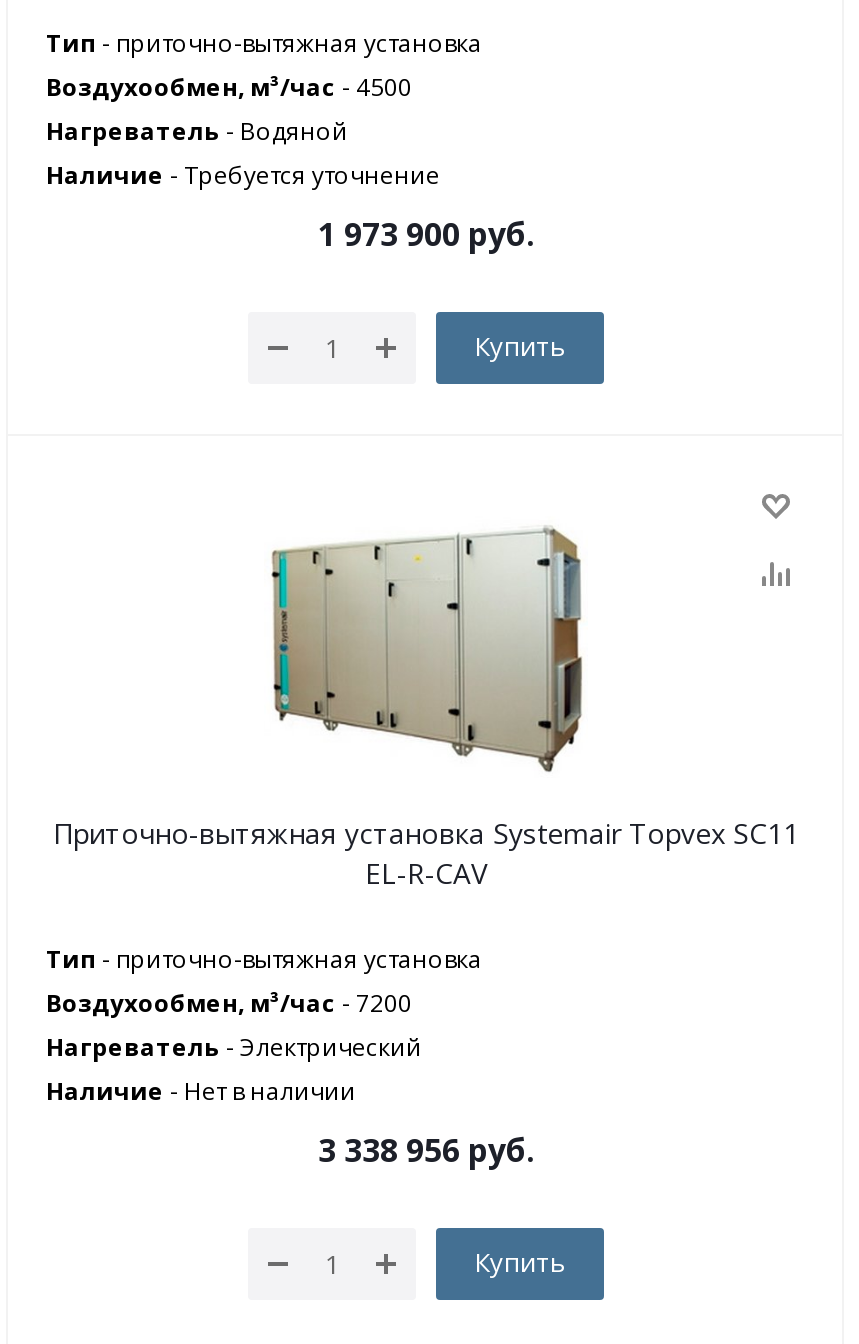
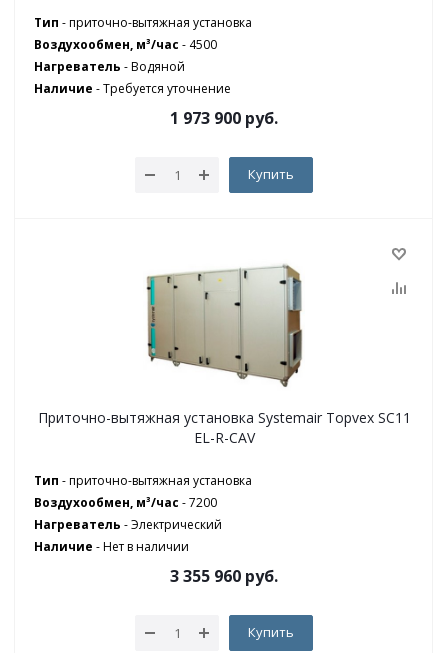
- 3 338 956 руб.
+ 3 355 960 руб.
